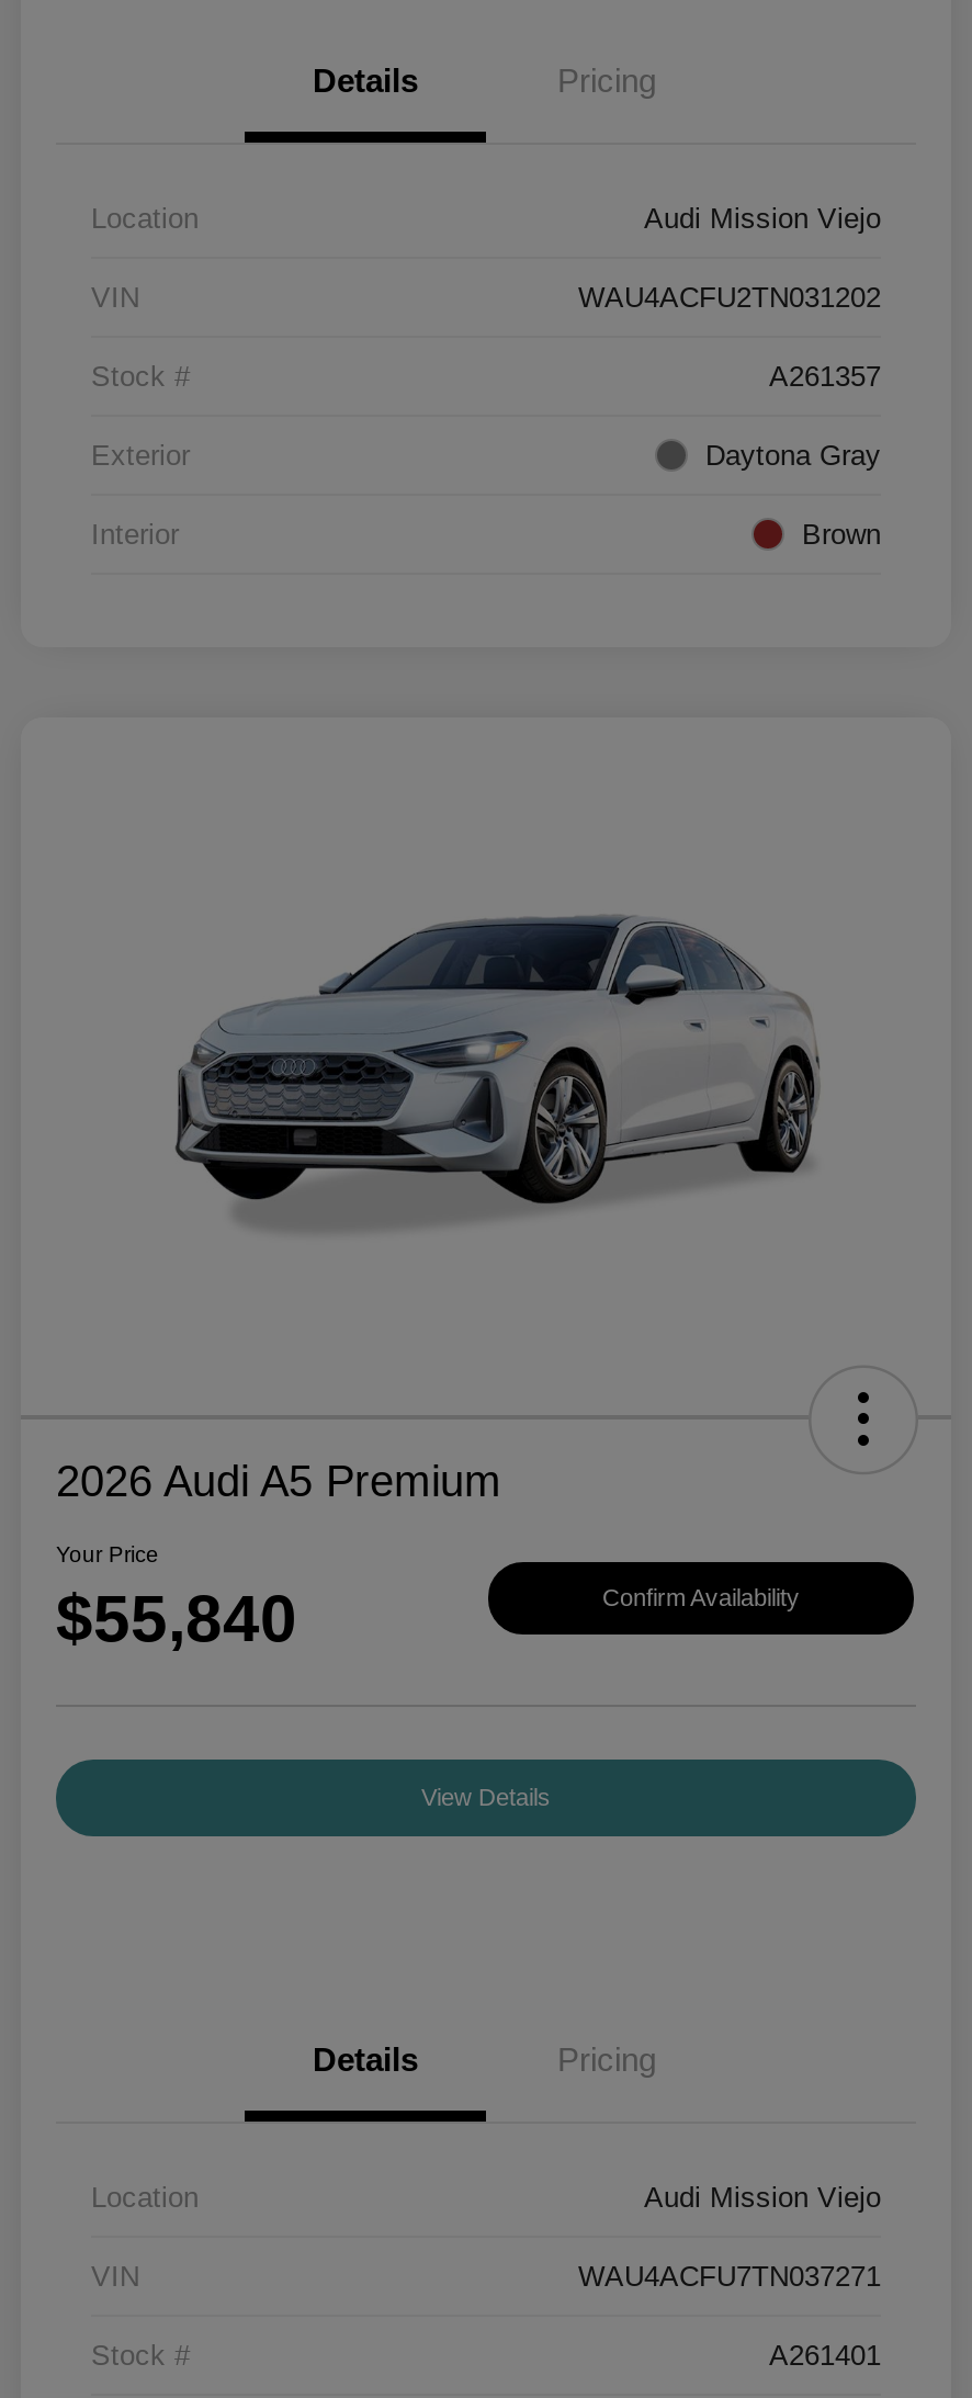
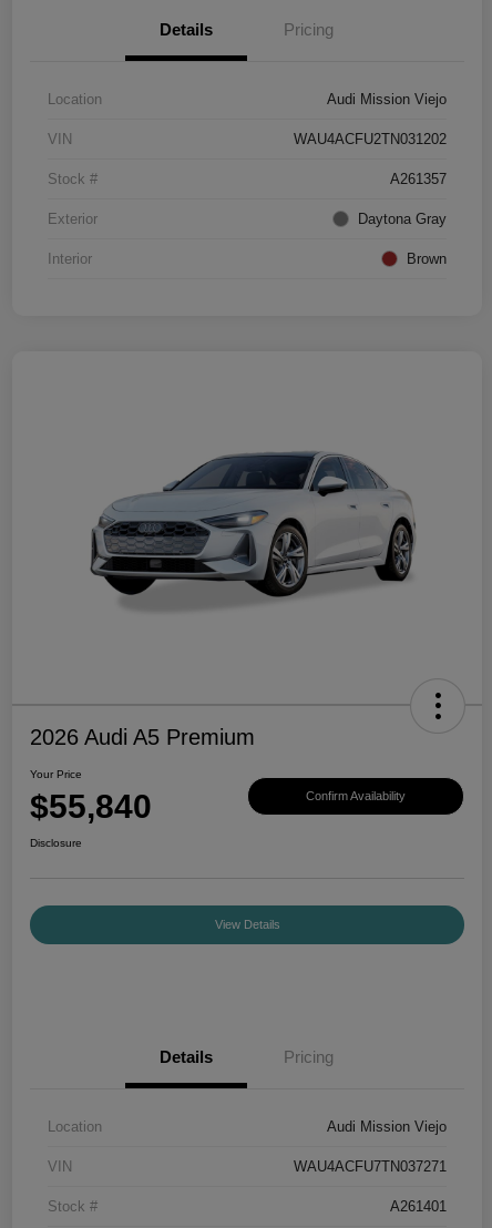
+ Disclosure
